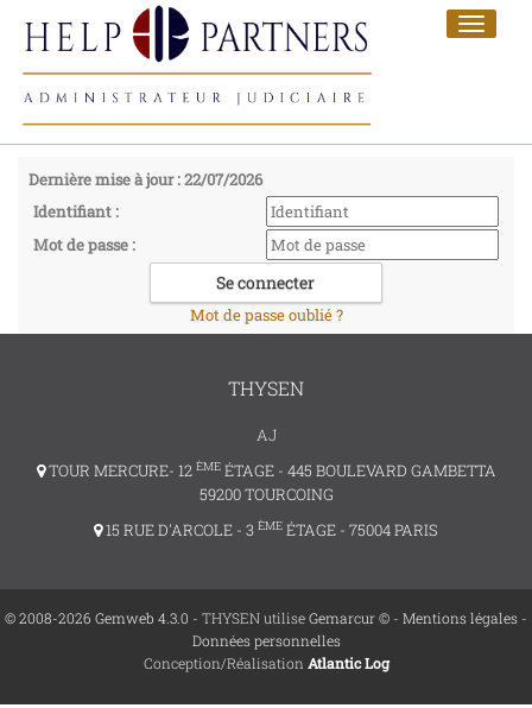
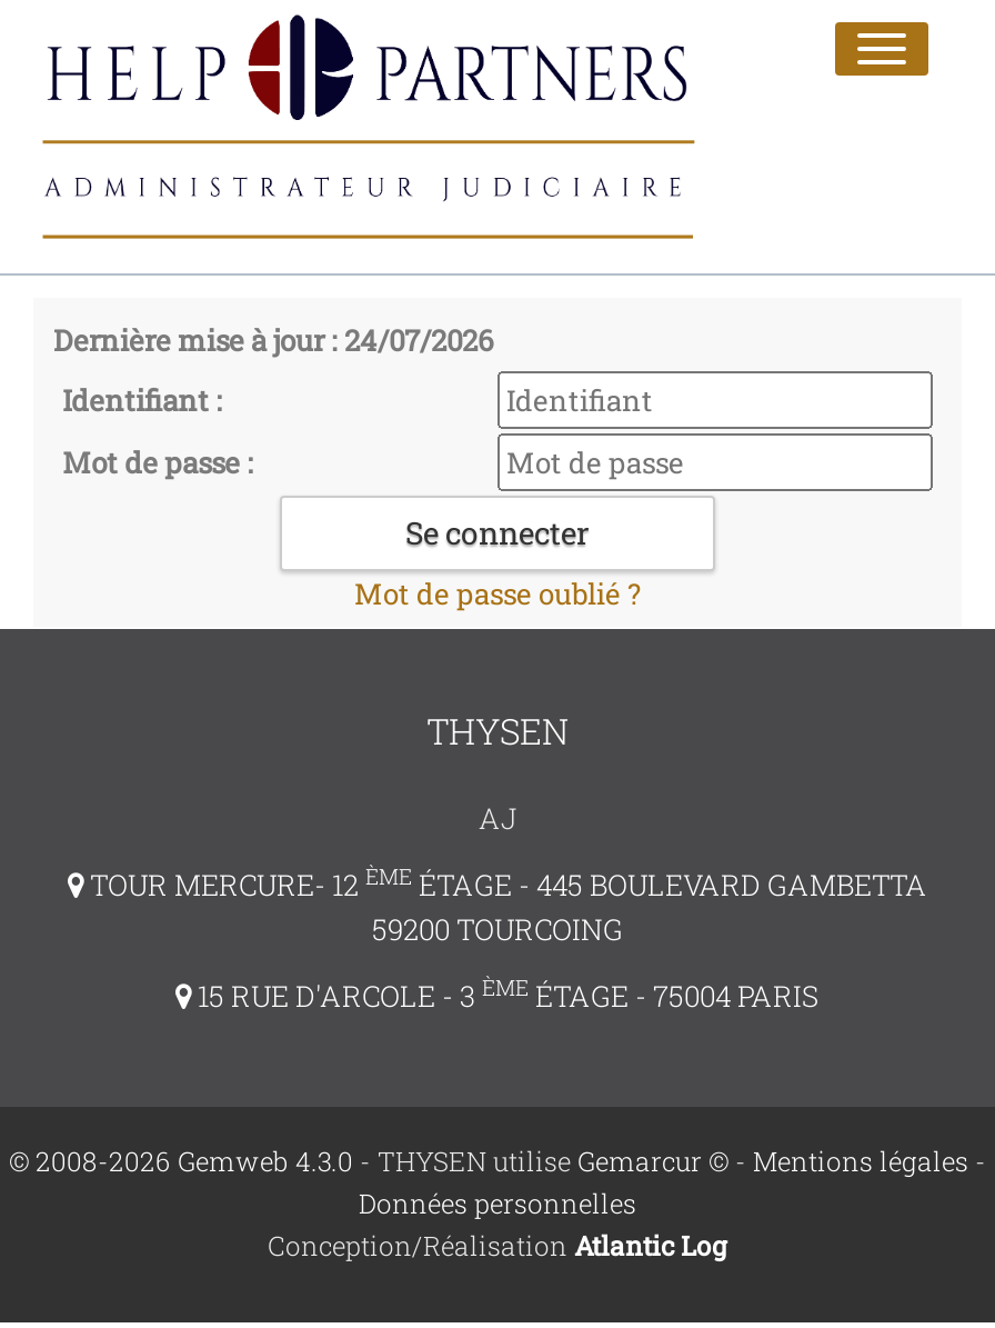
- Dernière mise à jour : 22/07/2026
+ Dernière mise à jour : 24/07/2026
